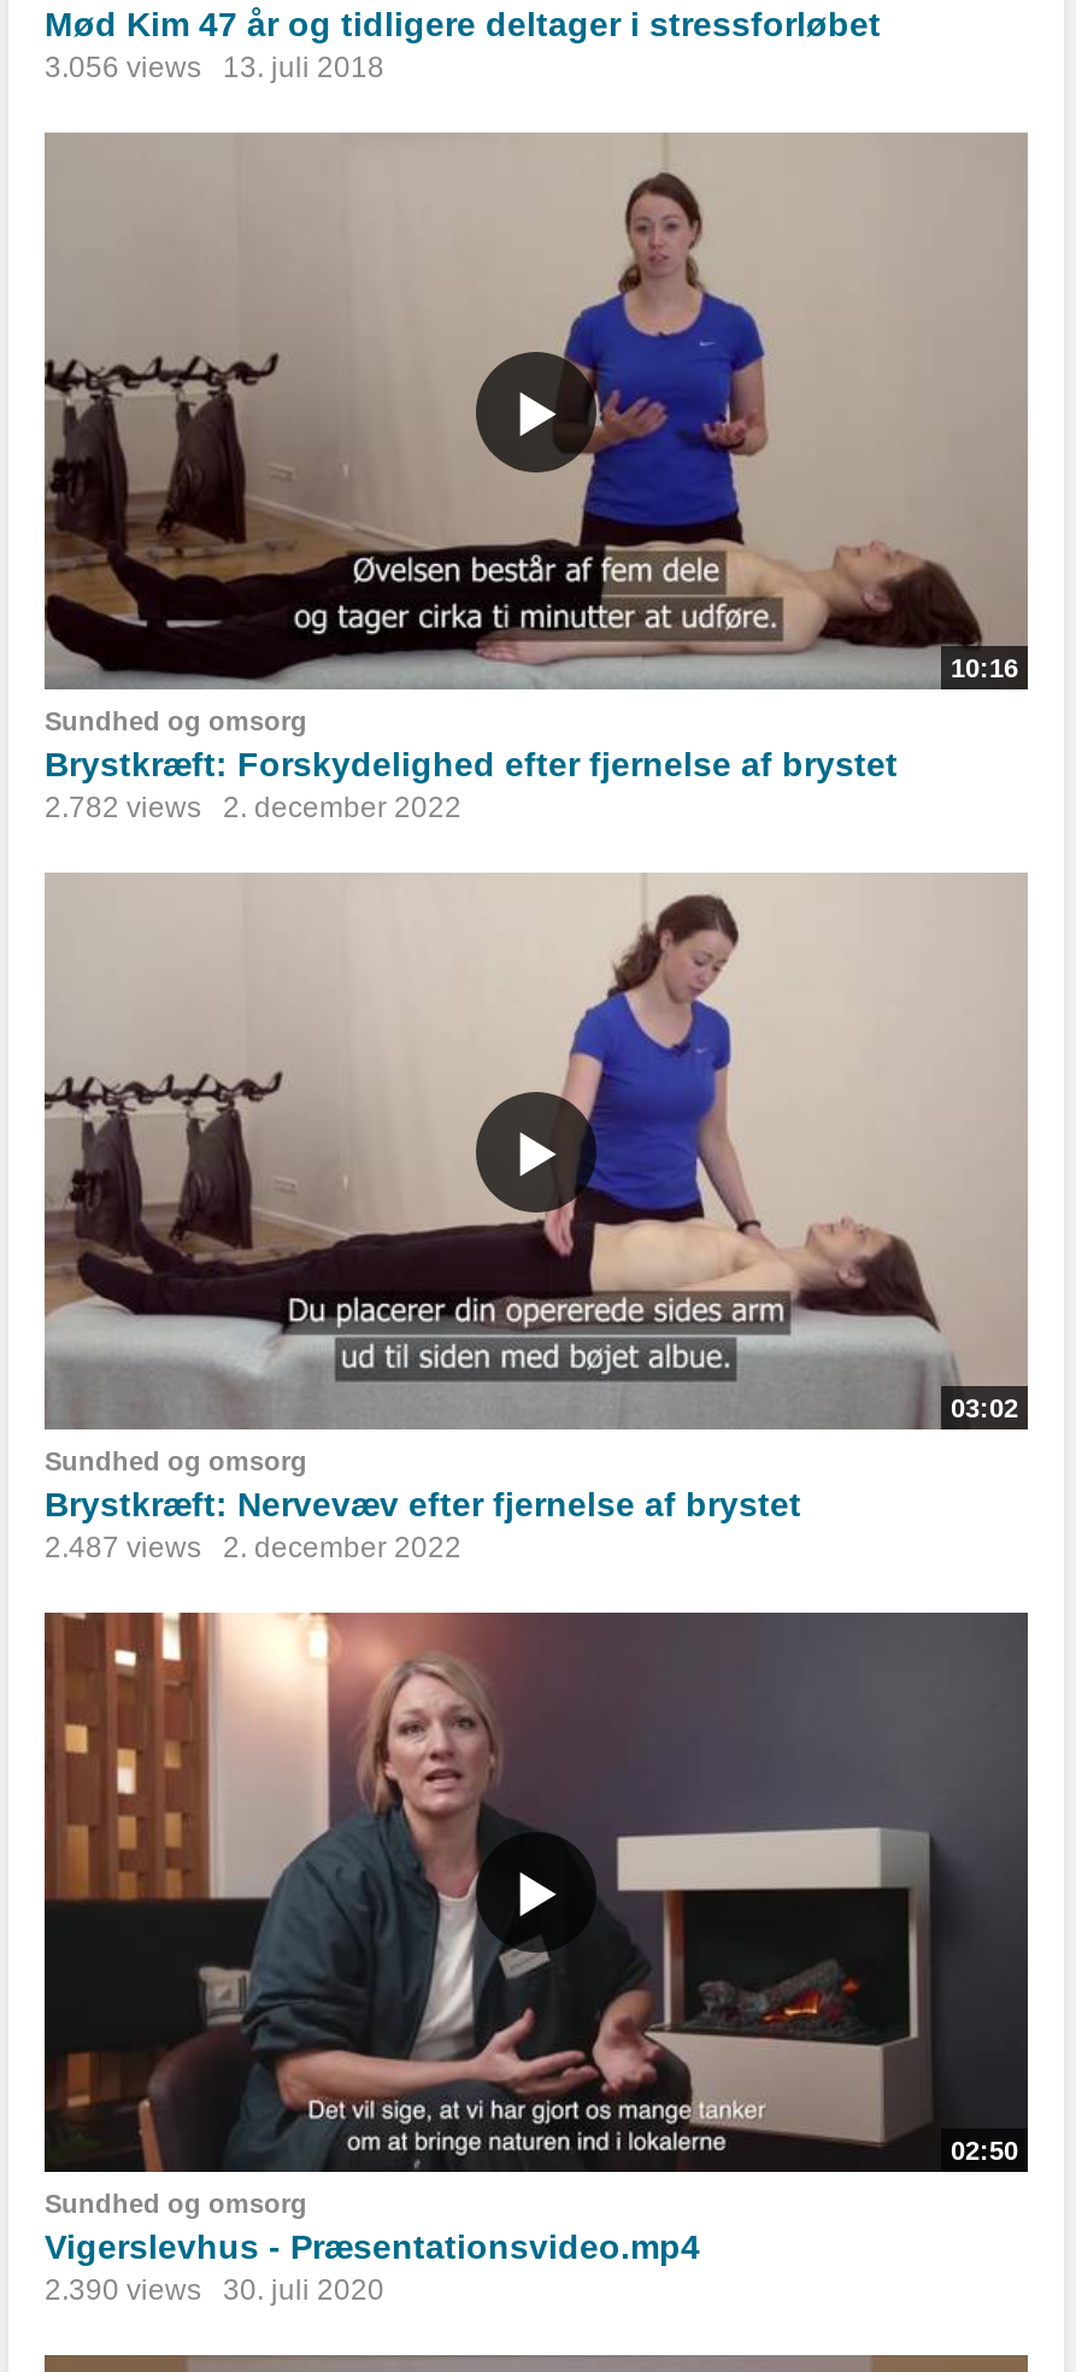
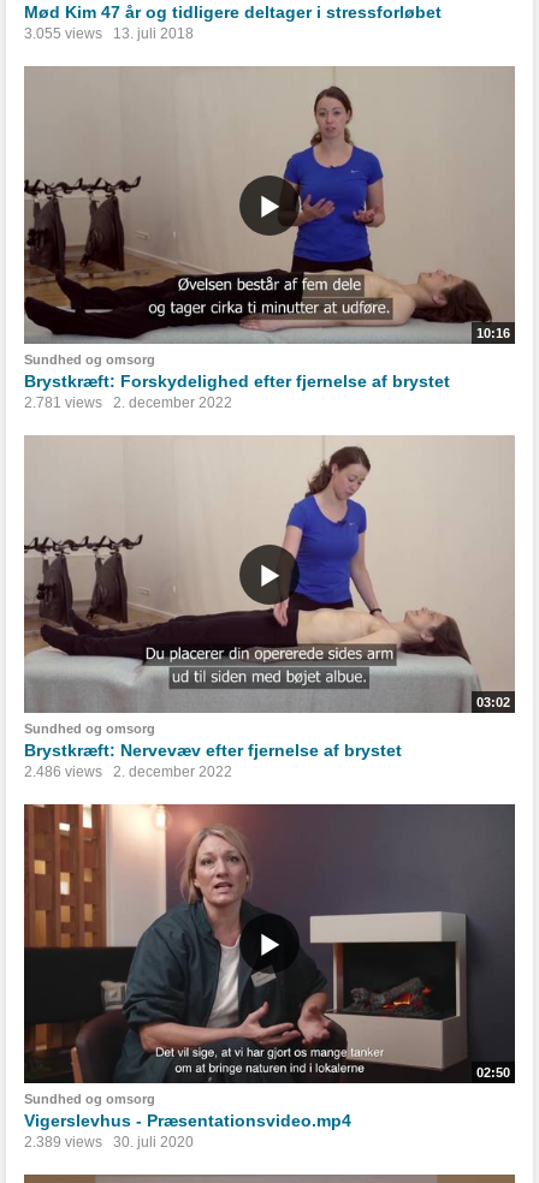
- 3.056 views 13. juli 2018
+ 3.055 views 13. juli 2018

- 2.782 views 2. december 2022
+ 2.781 views 2. december 2022

- 2.487 views 2. december 2022
+ 2.486 views 2. december 2022

- 2.390 views 30. juli 2020
+ 2.389 views 30. juli 2020
